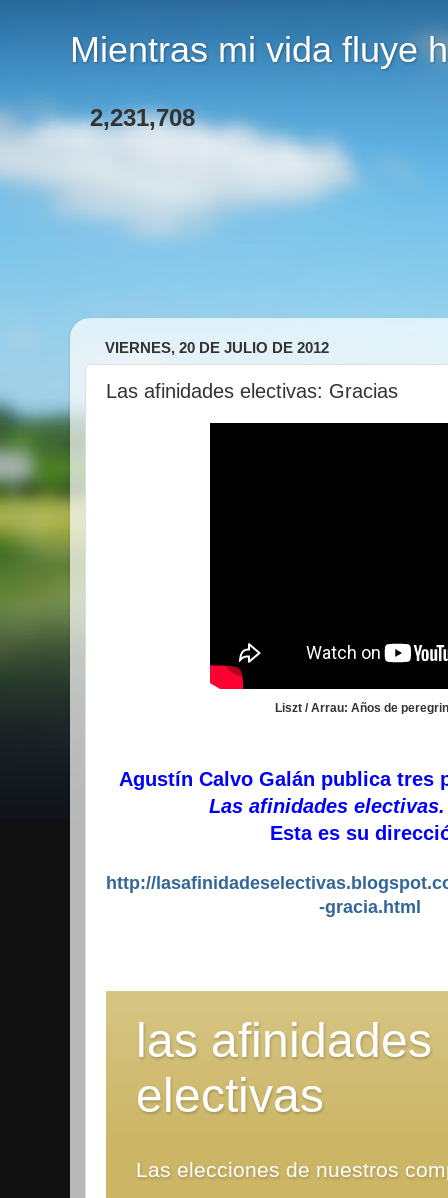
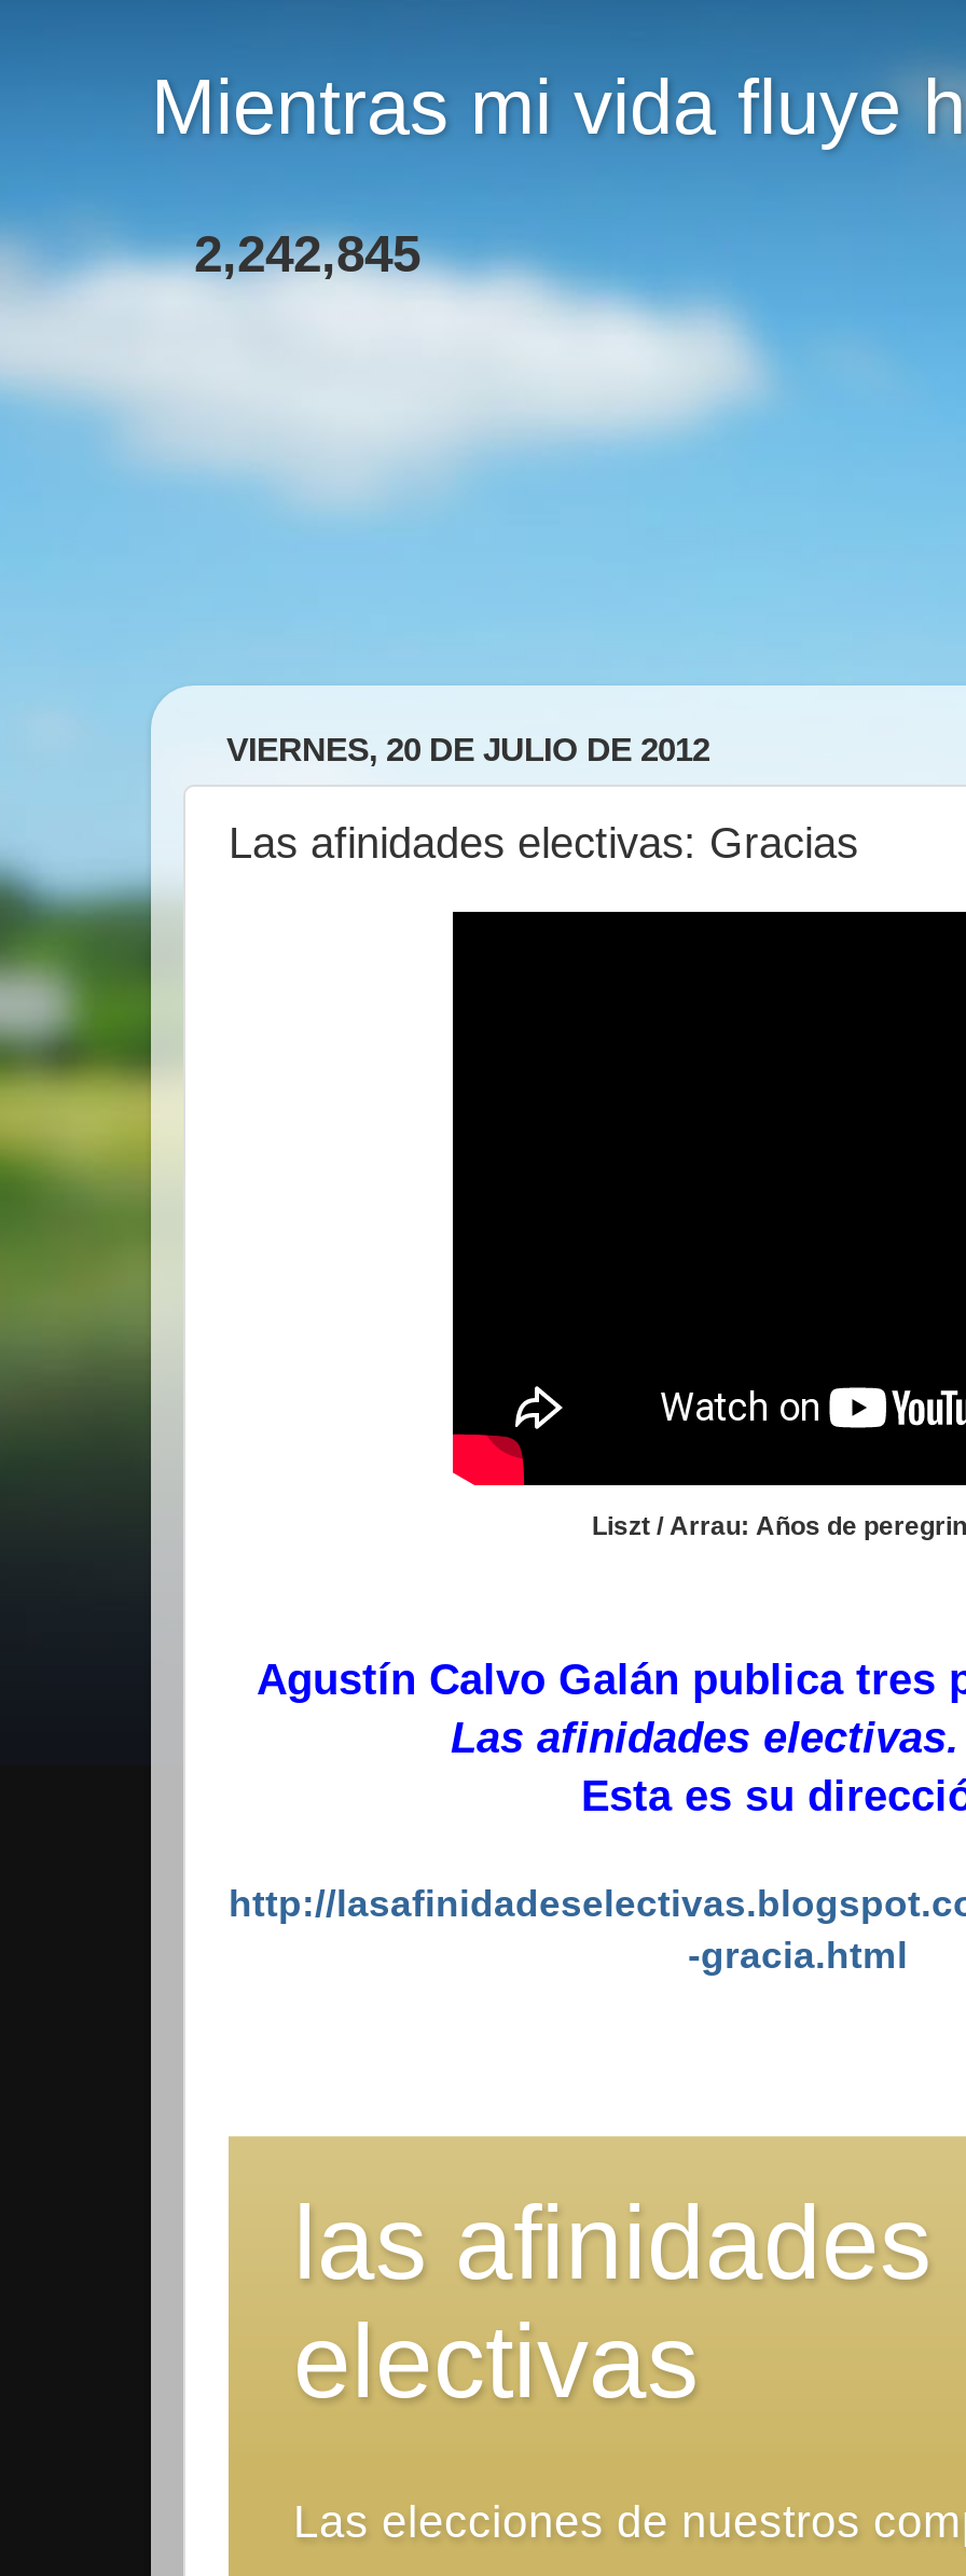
- 2,231,708
+ 2,242,845
